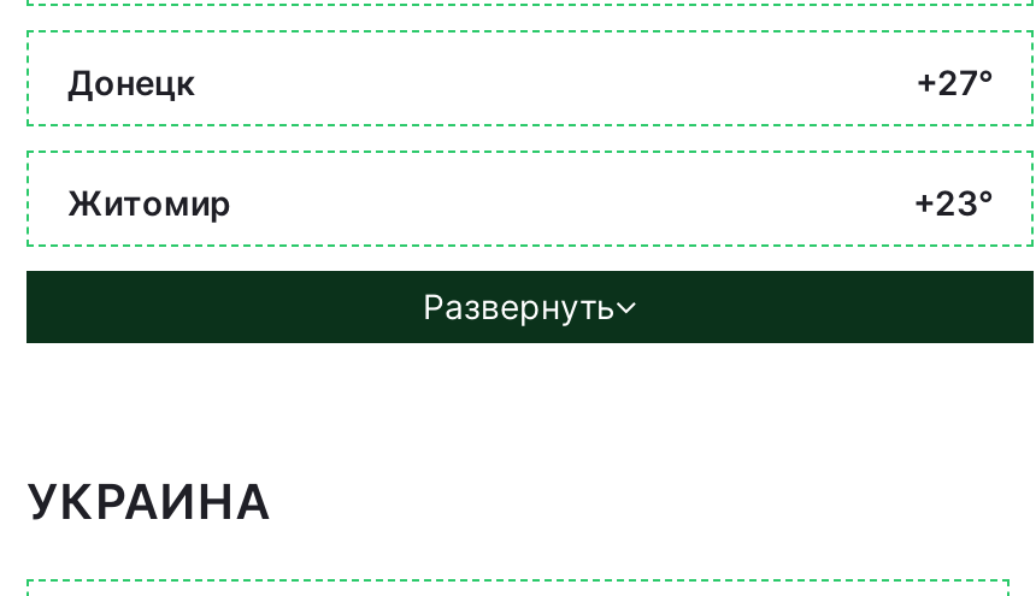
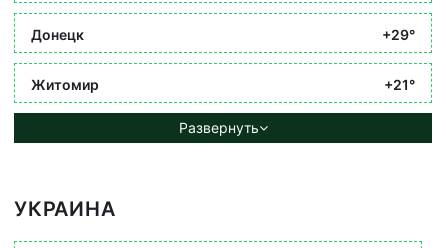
- +27°
+ +29°

- +23°
+ +21°
